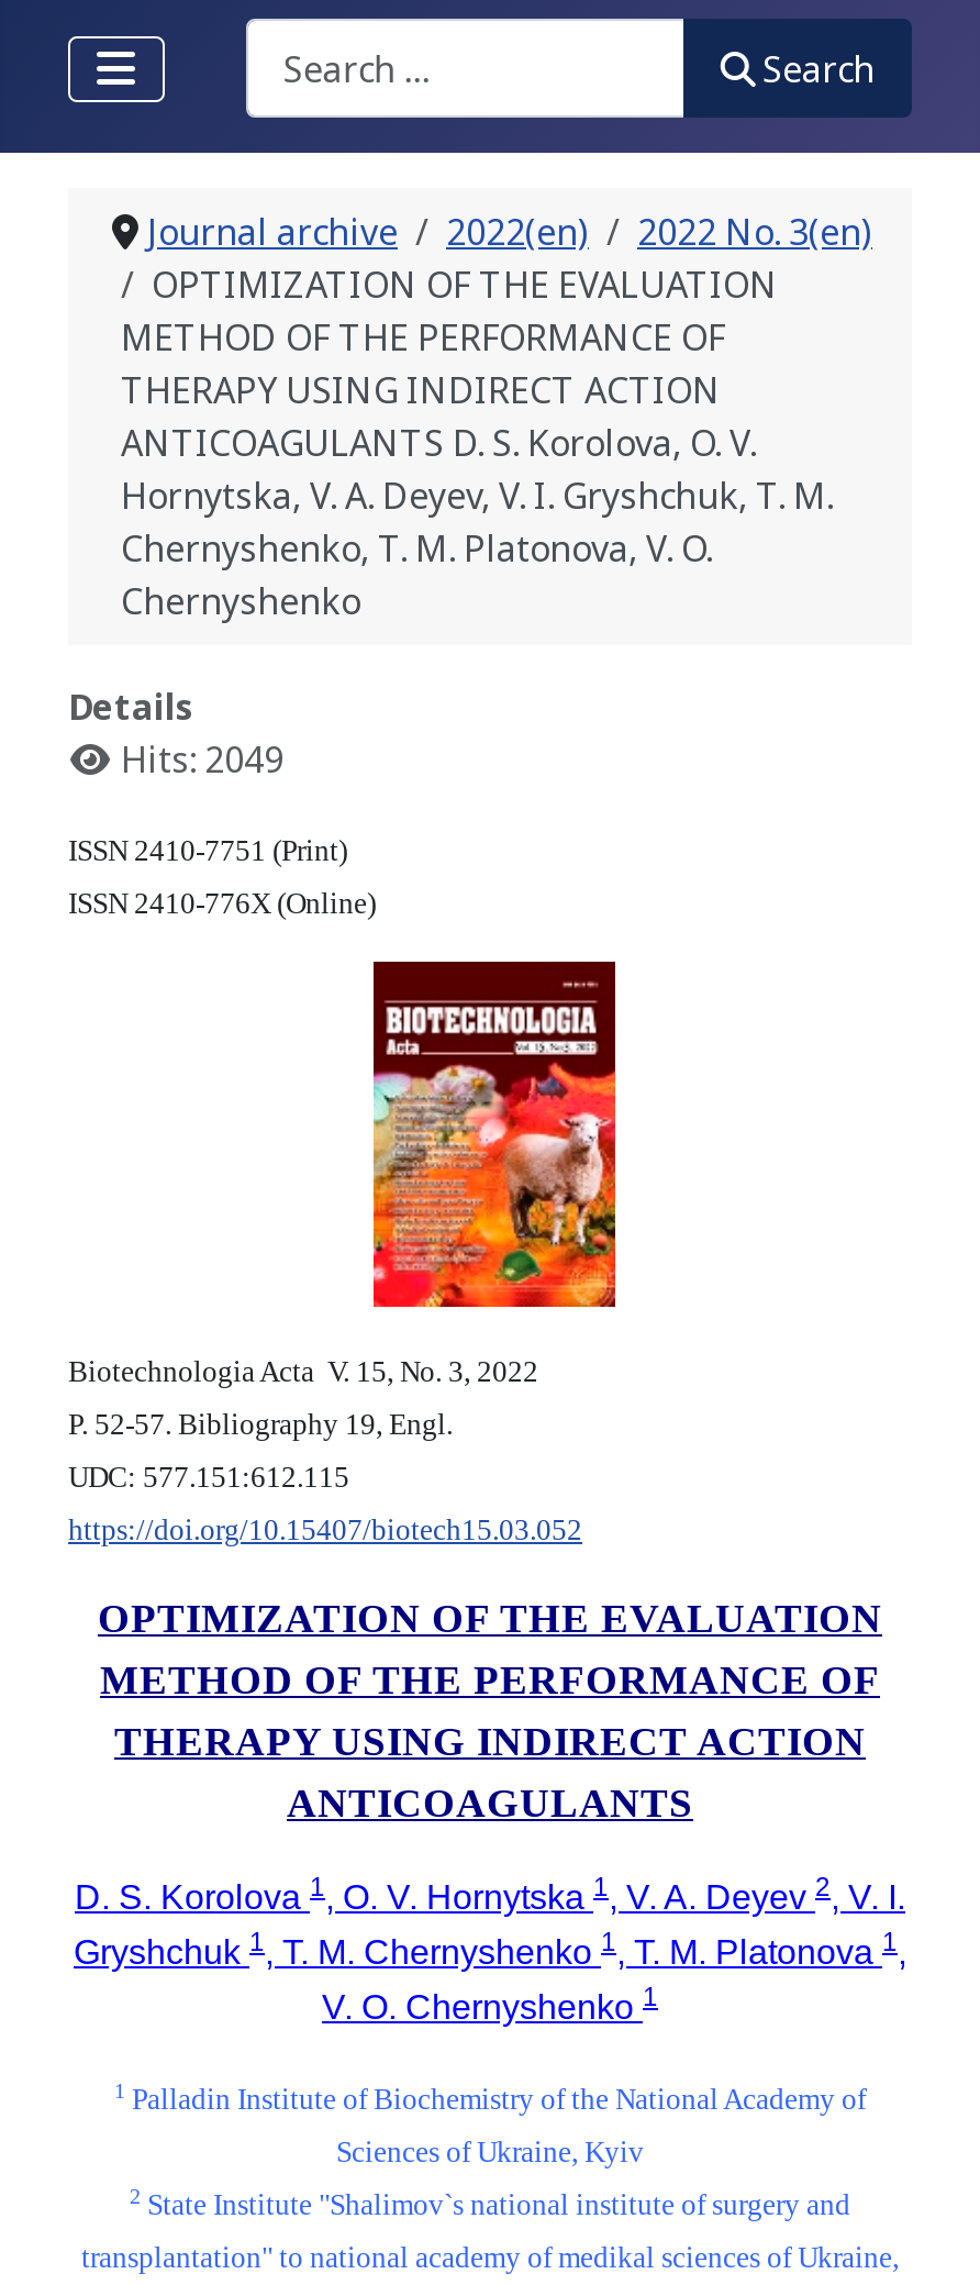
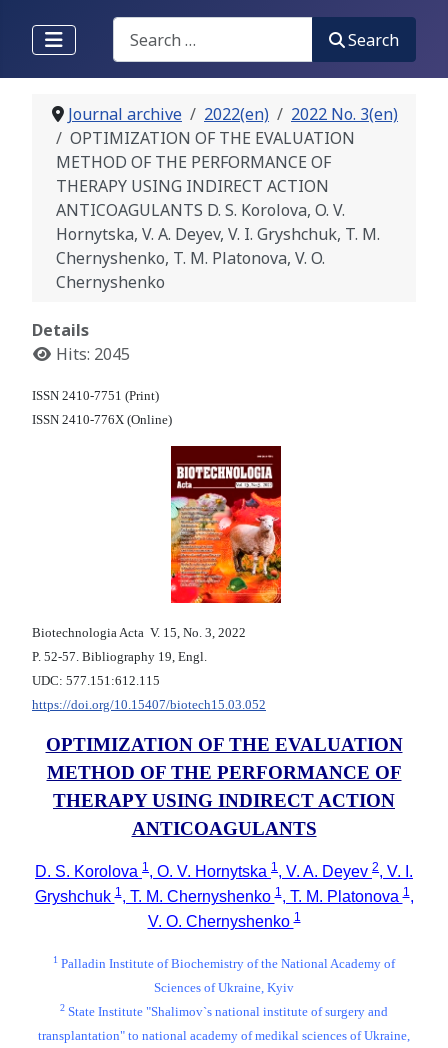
- Hits: 2049
+ Hits: 2045
